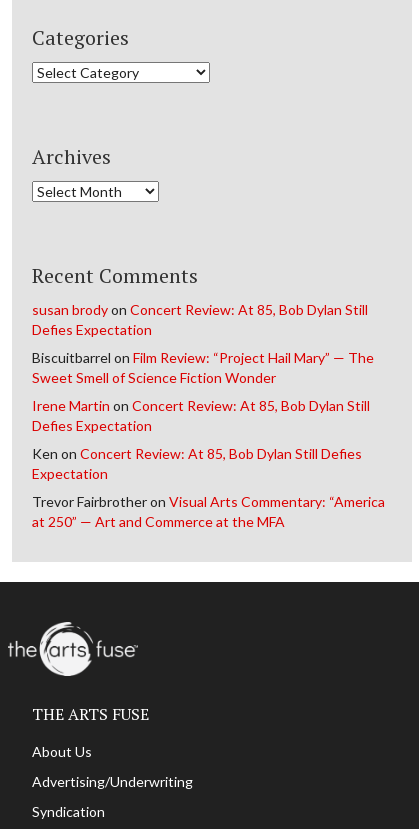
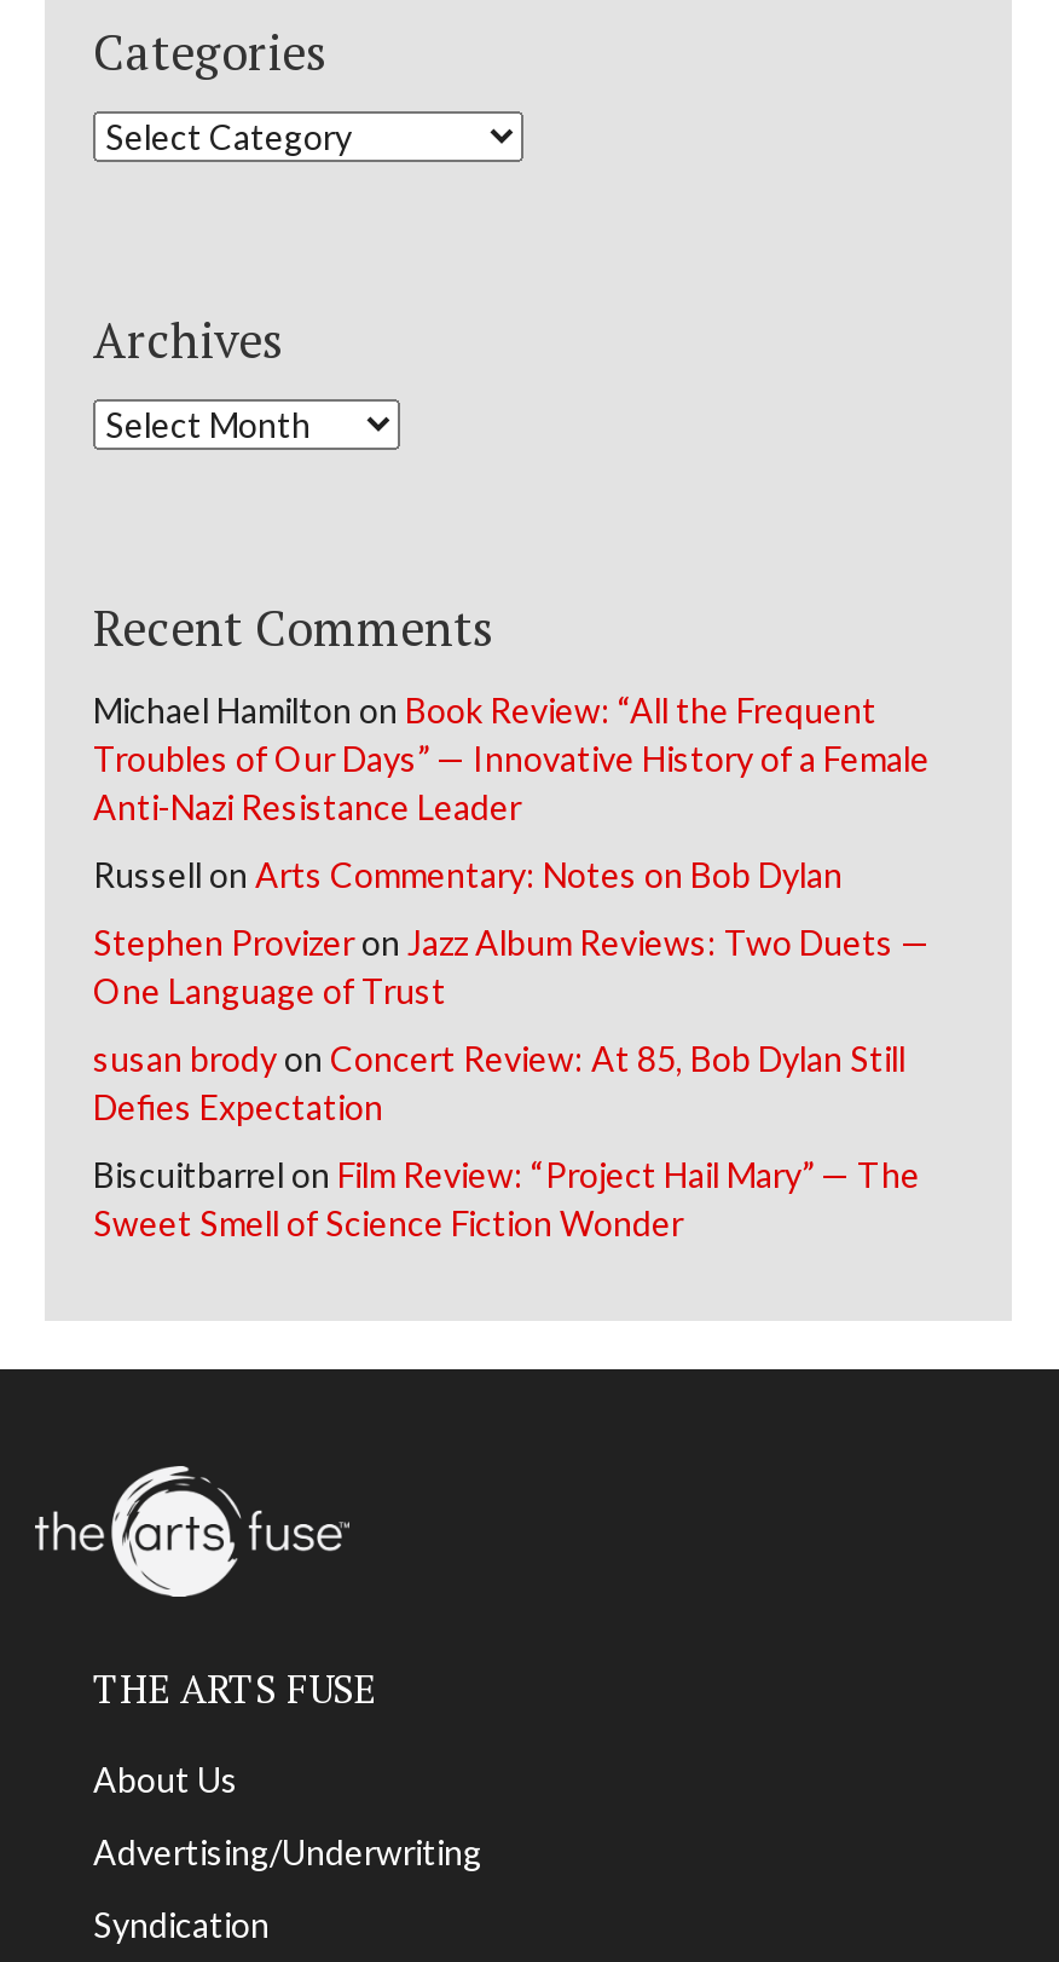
+ Michael Hamilton on Book Review: “All the Frequent
+ Troubles of Our Days” — Innovative History of a Female
+ Anti-Nazi Resistance Leader
+ Russell on Arts Commentary: Notes on Bob Dylan
+ Stephen Provizer on Jazz Album Reviews: Two Duets —
+ One Language of Trust

moved down: susan brody on Concert Review: At 85, Bob Dylan Still | Defies Expectation | Biscuitbarrel on Film Review: “Project Hail Mary” — The | Sweet Smell of Science Fiction Wonder

- Irene Martin on Concert Review: At 85, Bob Dylan Still
- Defies Expectation
- Ken on Concert Review: At 85, Bob Dylan Still Defies
- Expectation
- Trevor Fairbrother on Visual Arts Commentary: “America
- at 250” — Art and Commerce at the MFA
